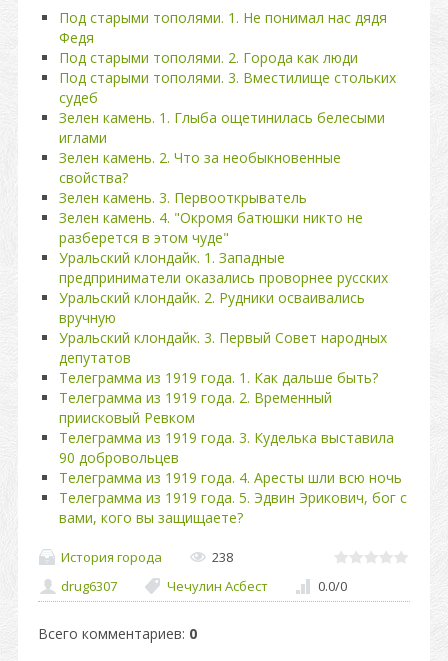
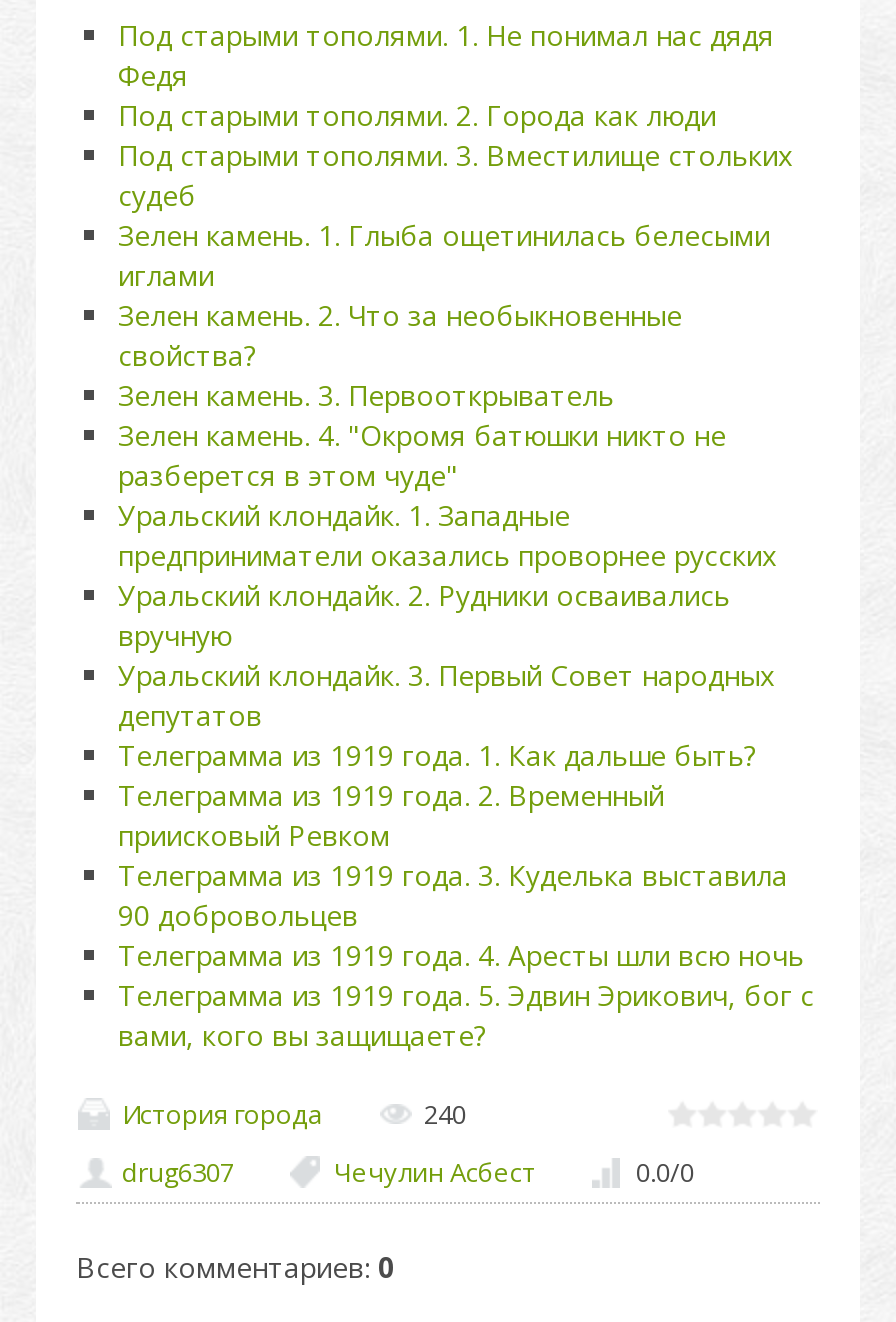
- 238
+ 240
